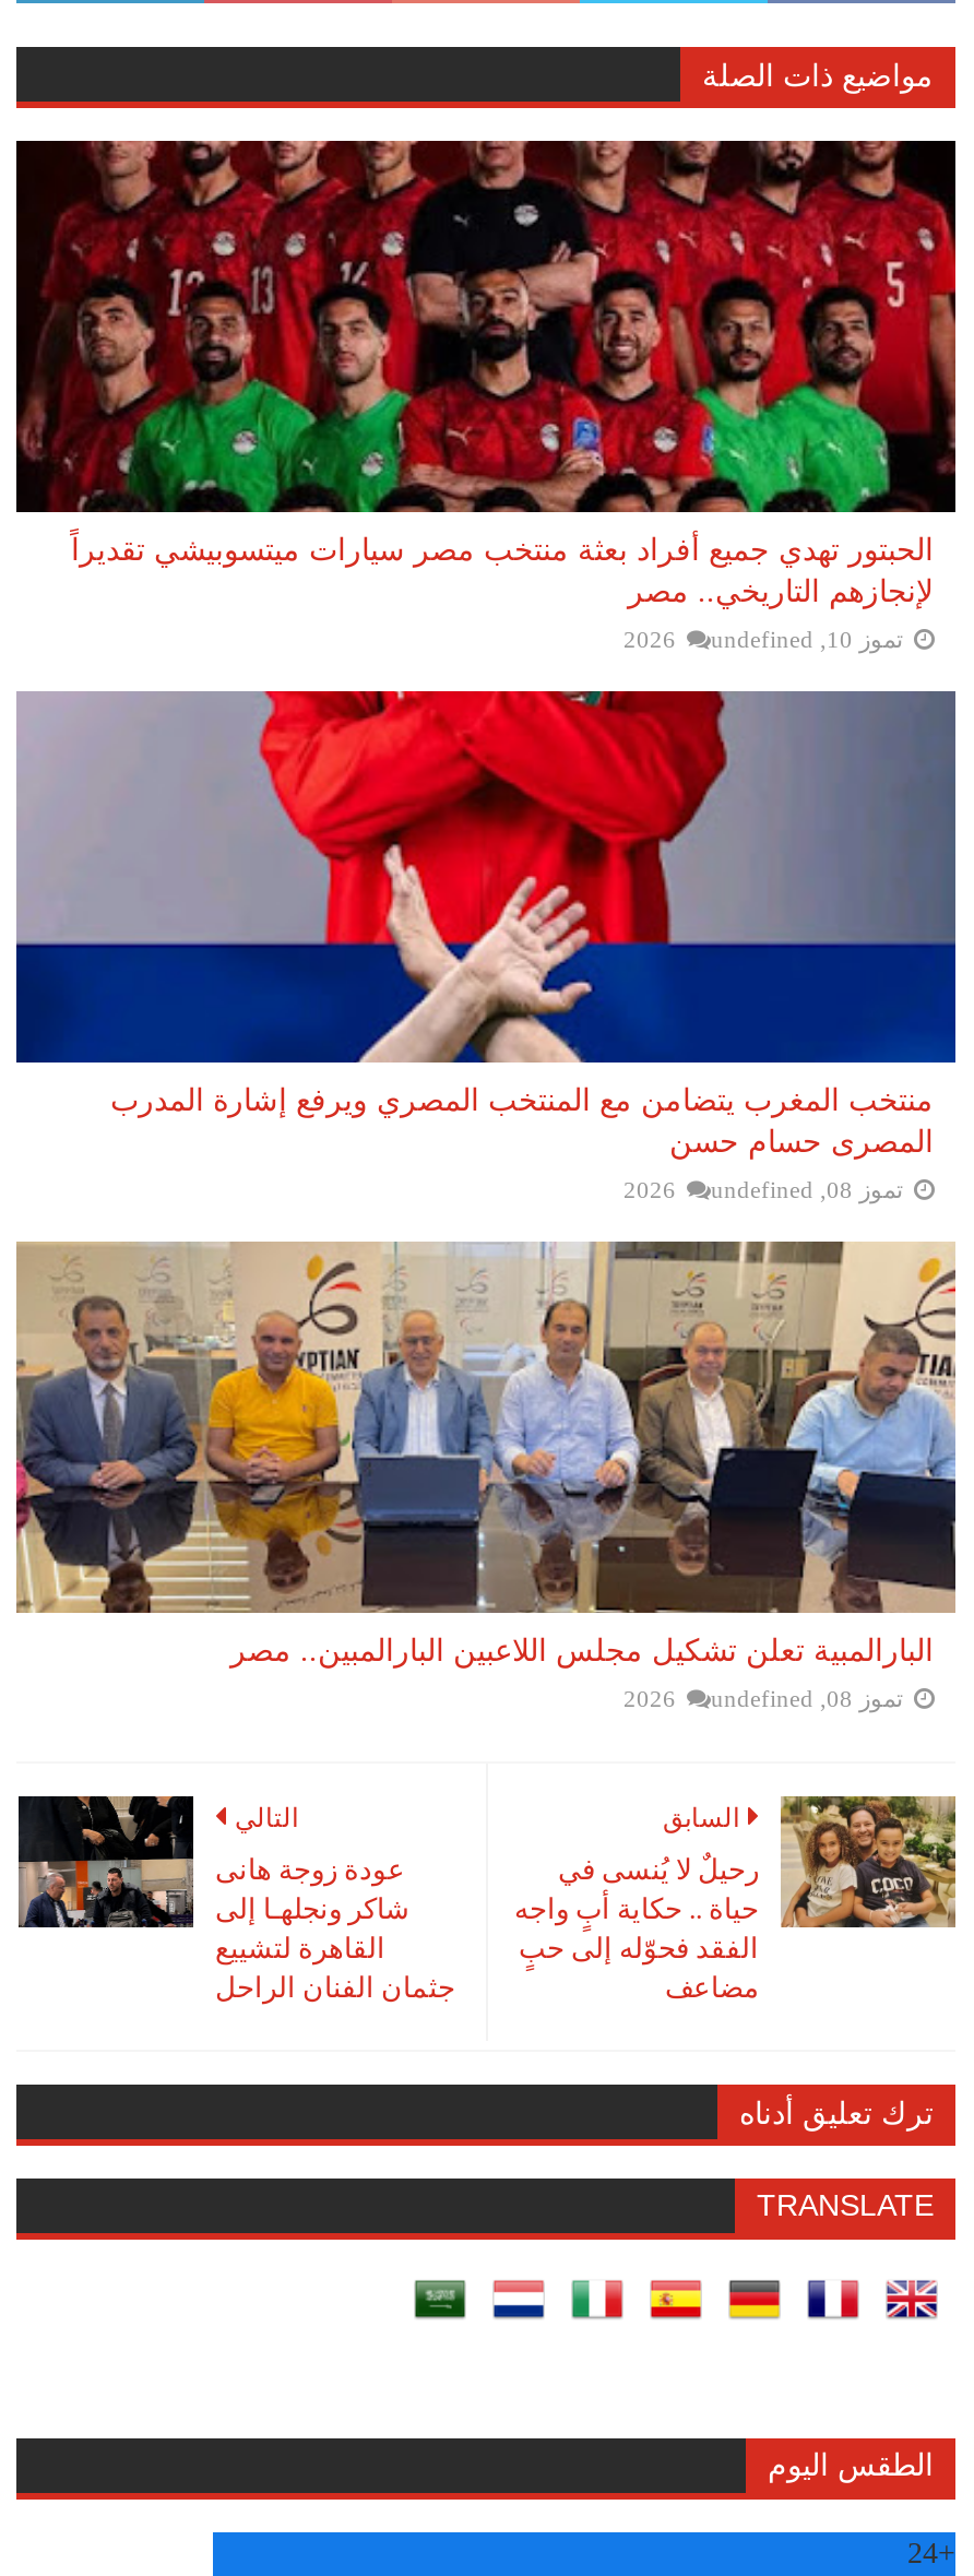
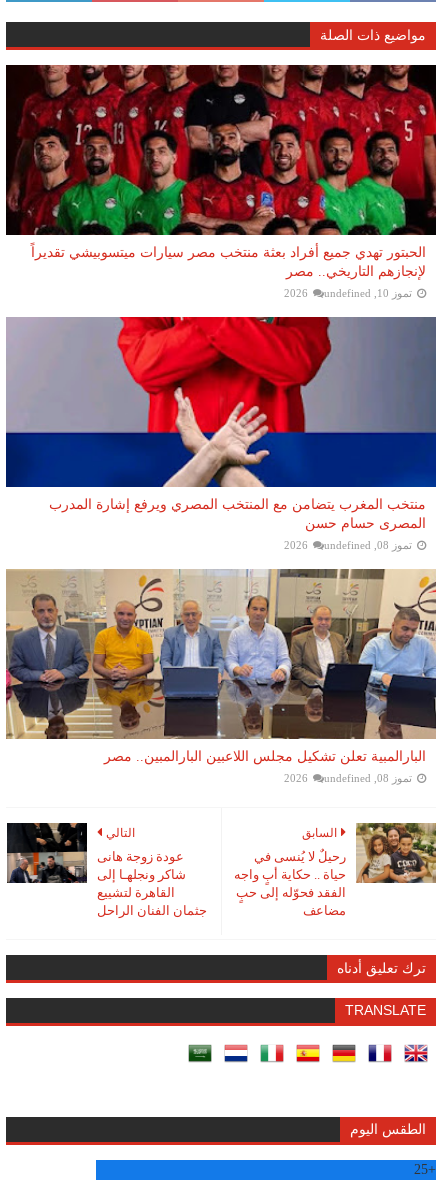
- 24
+ 25
